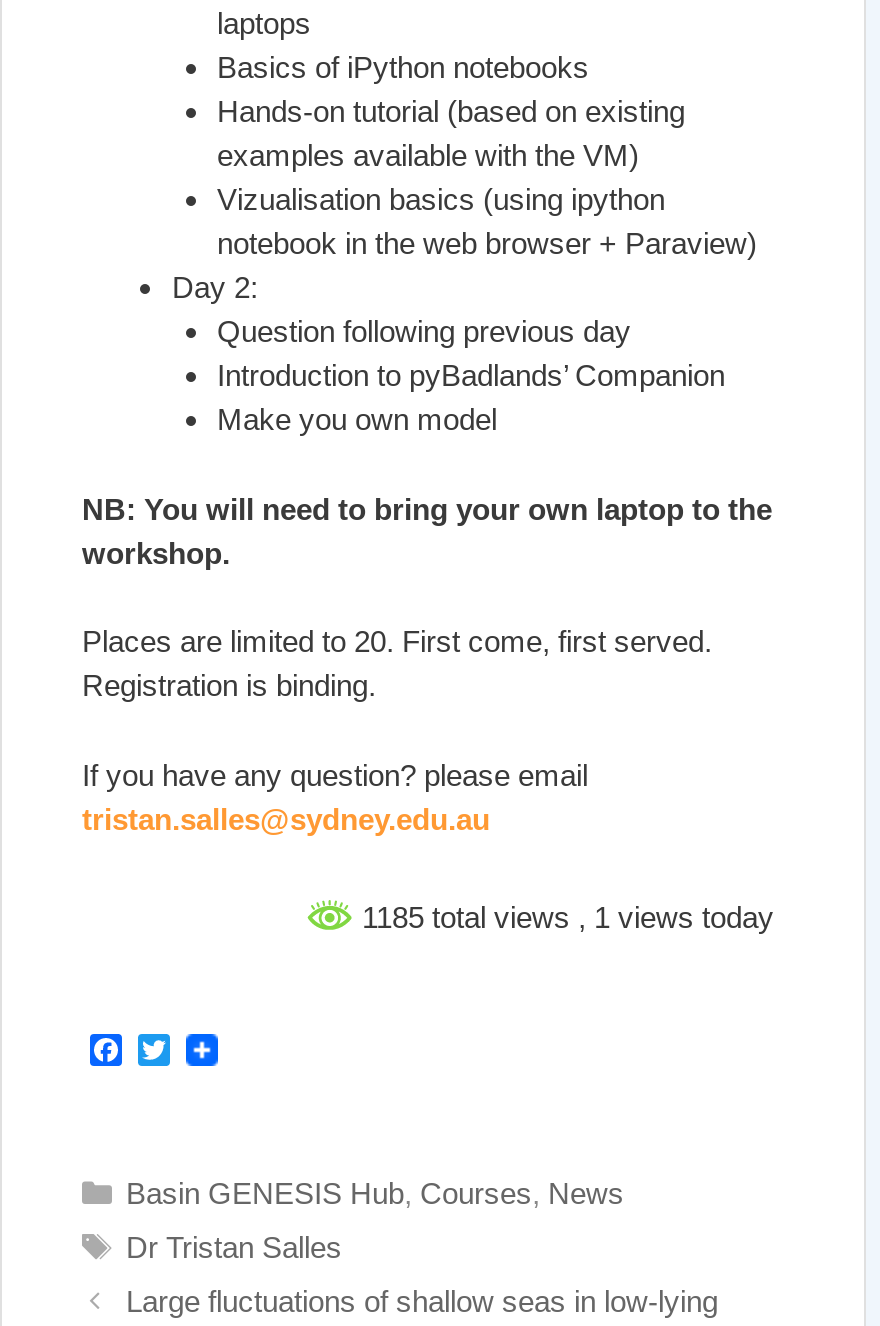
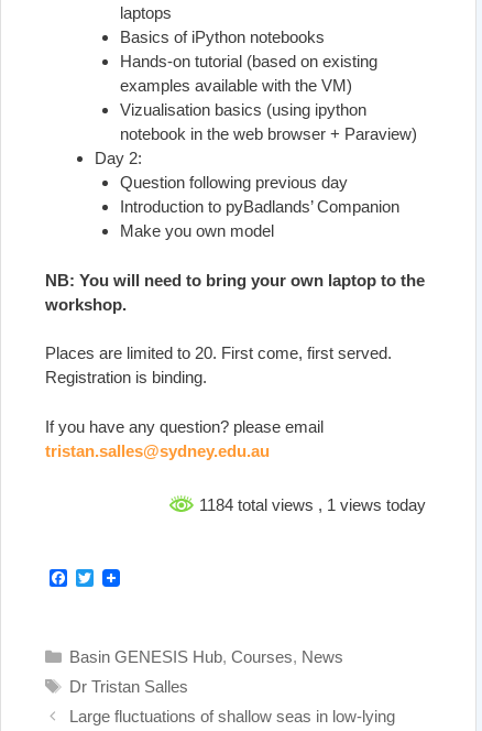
- 1185 total views, 1 views today
+ 1184 total views, 1 views today
